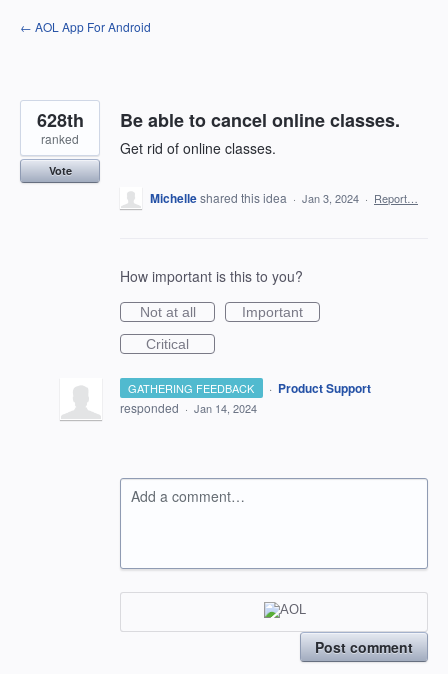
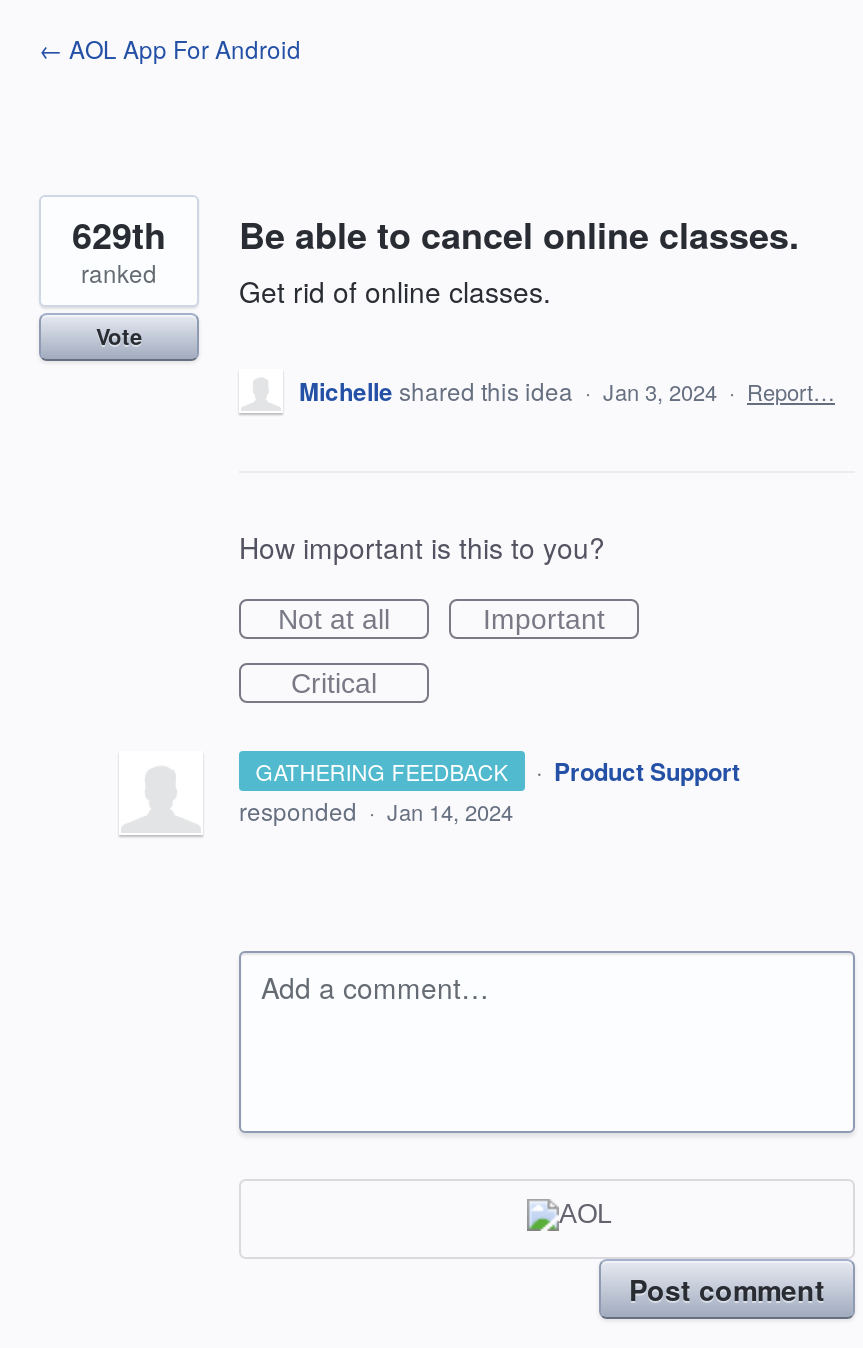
- 628th Be able to cancel online classes.
+ 629th Be able to cancel online classes.
